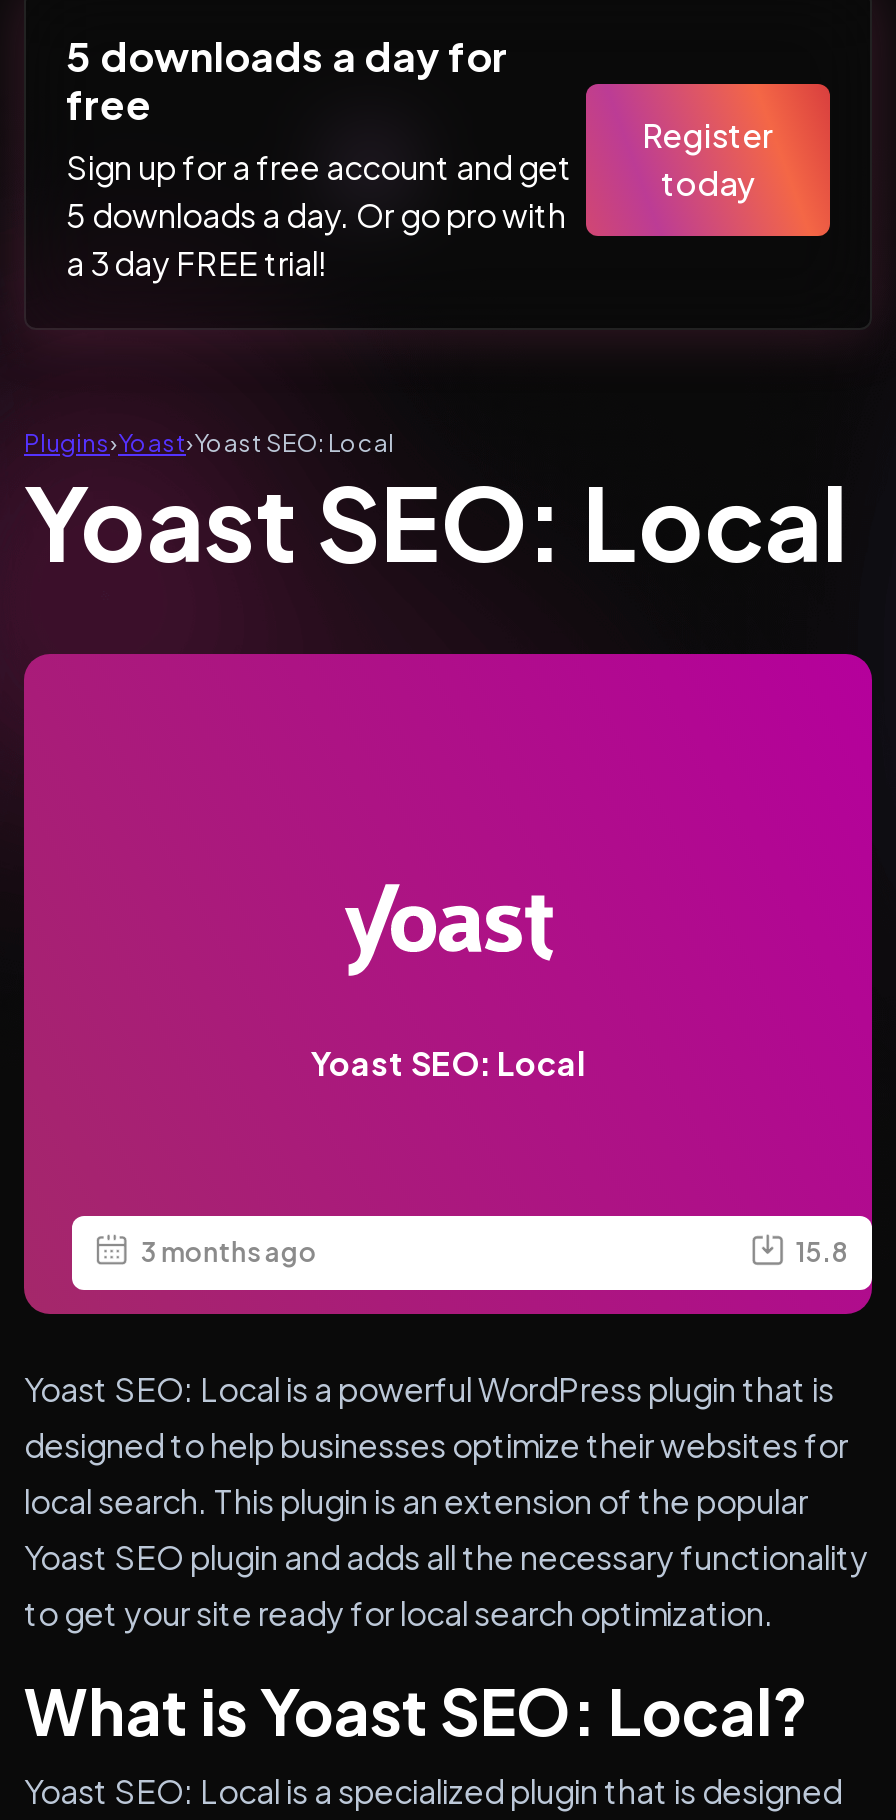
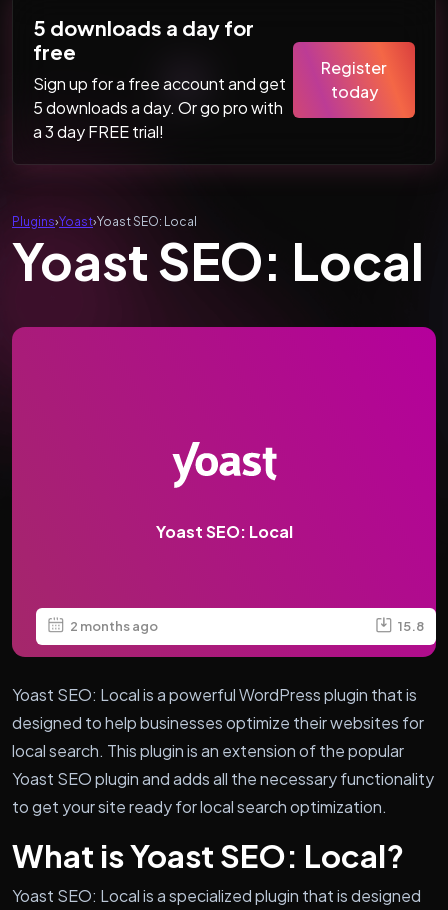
- 3 months ago
+ 2 months ago
